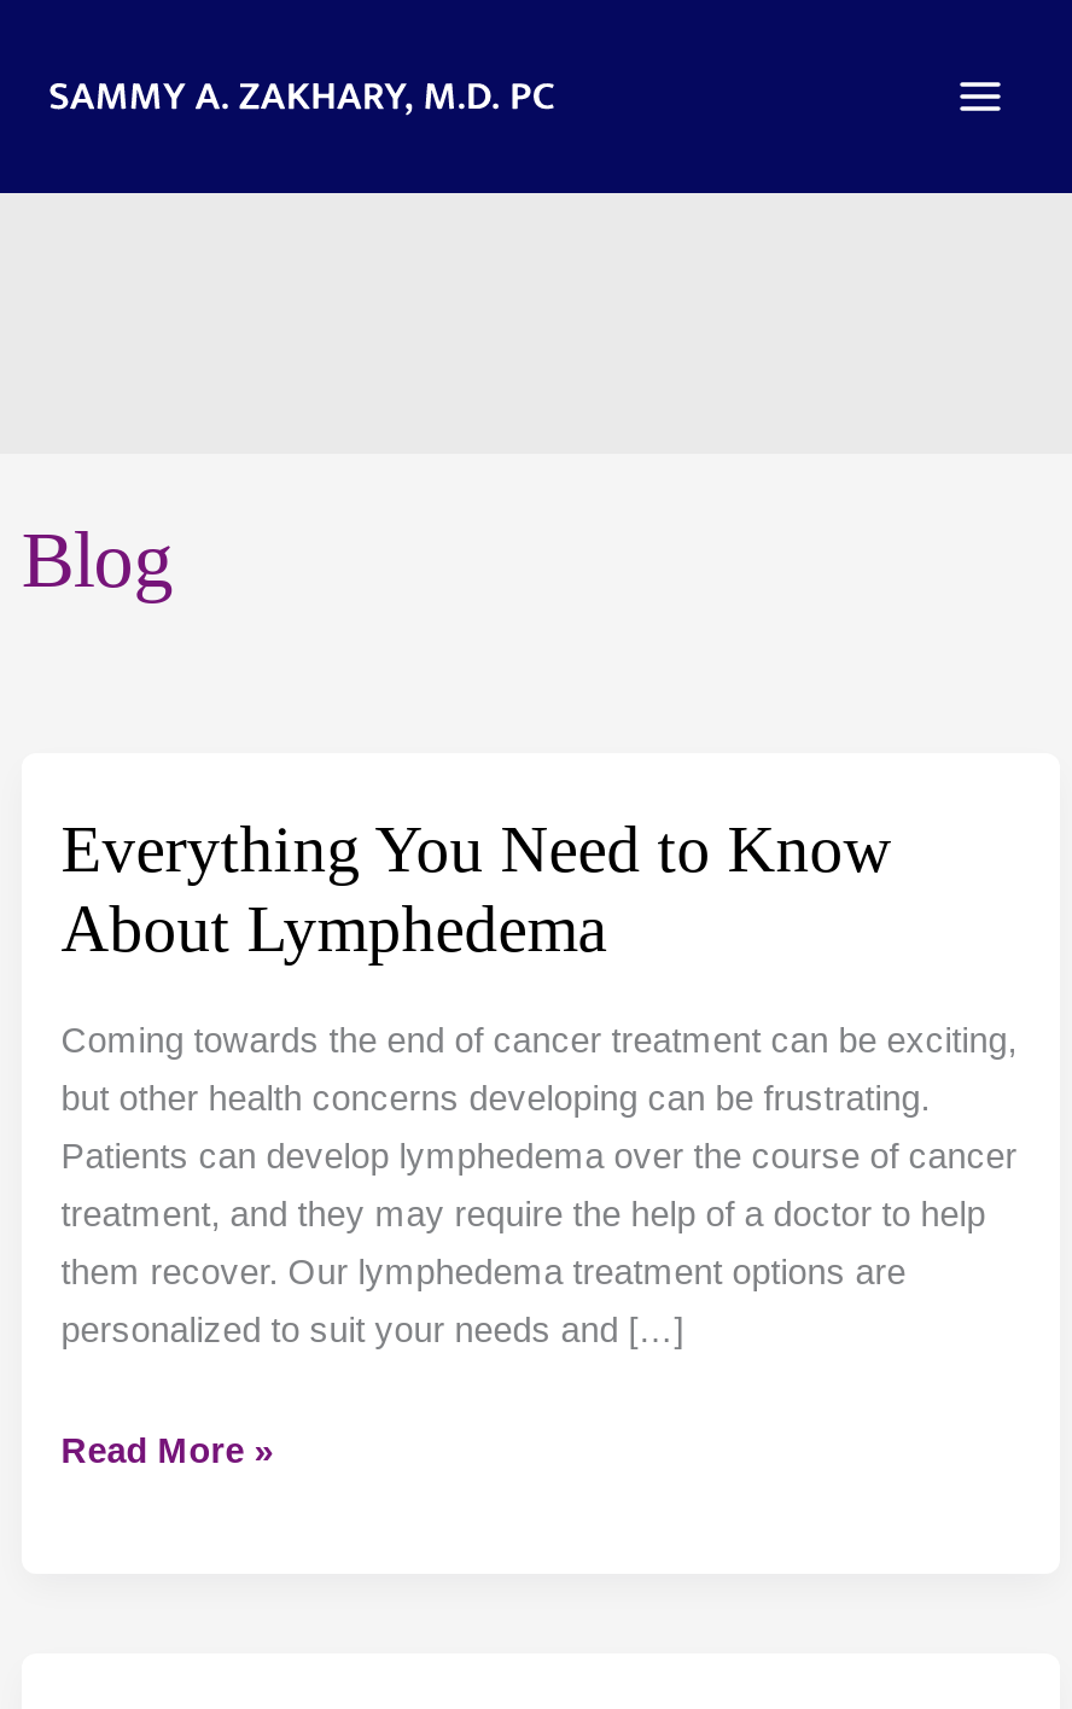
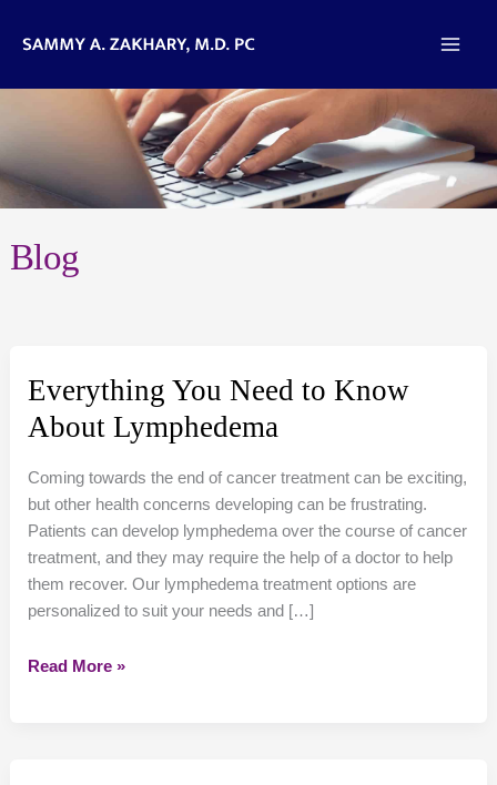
+ [image]
